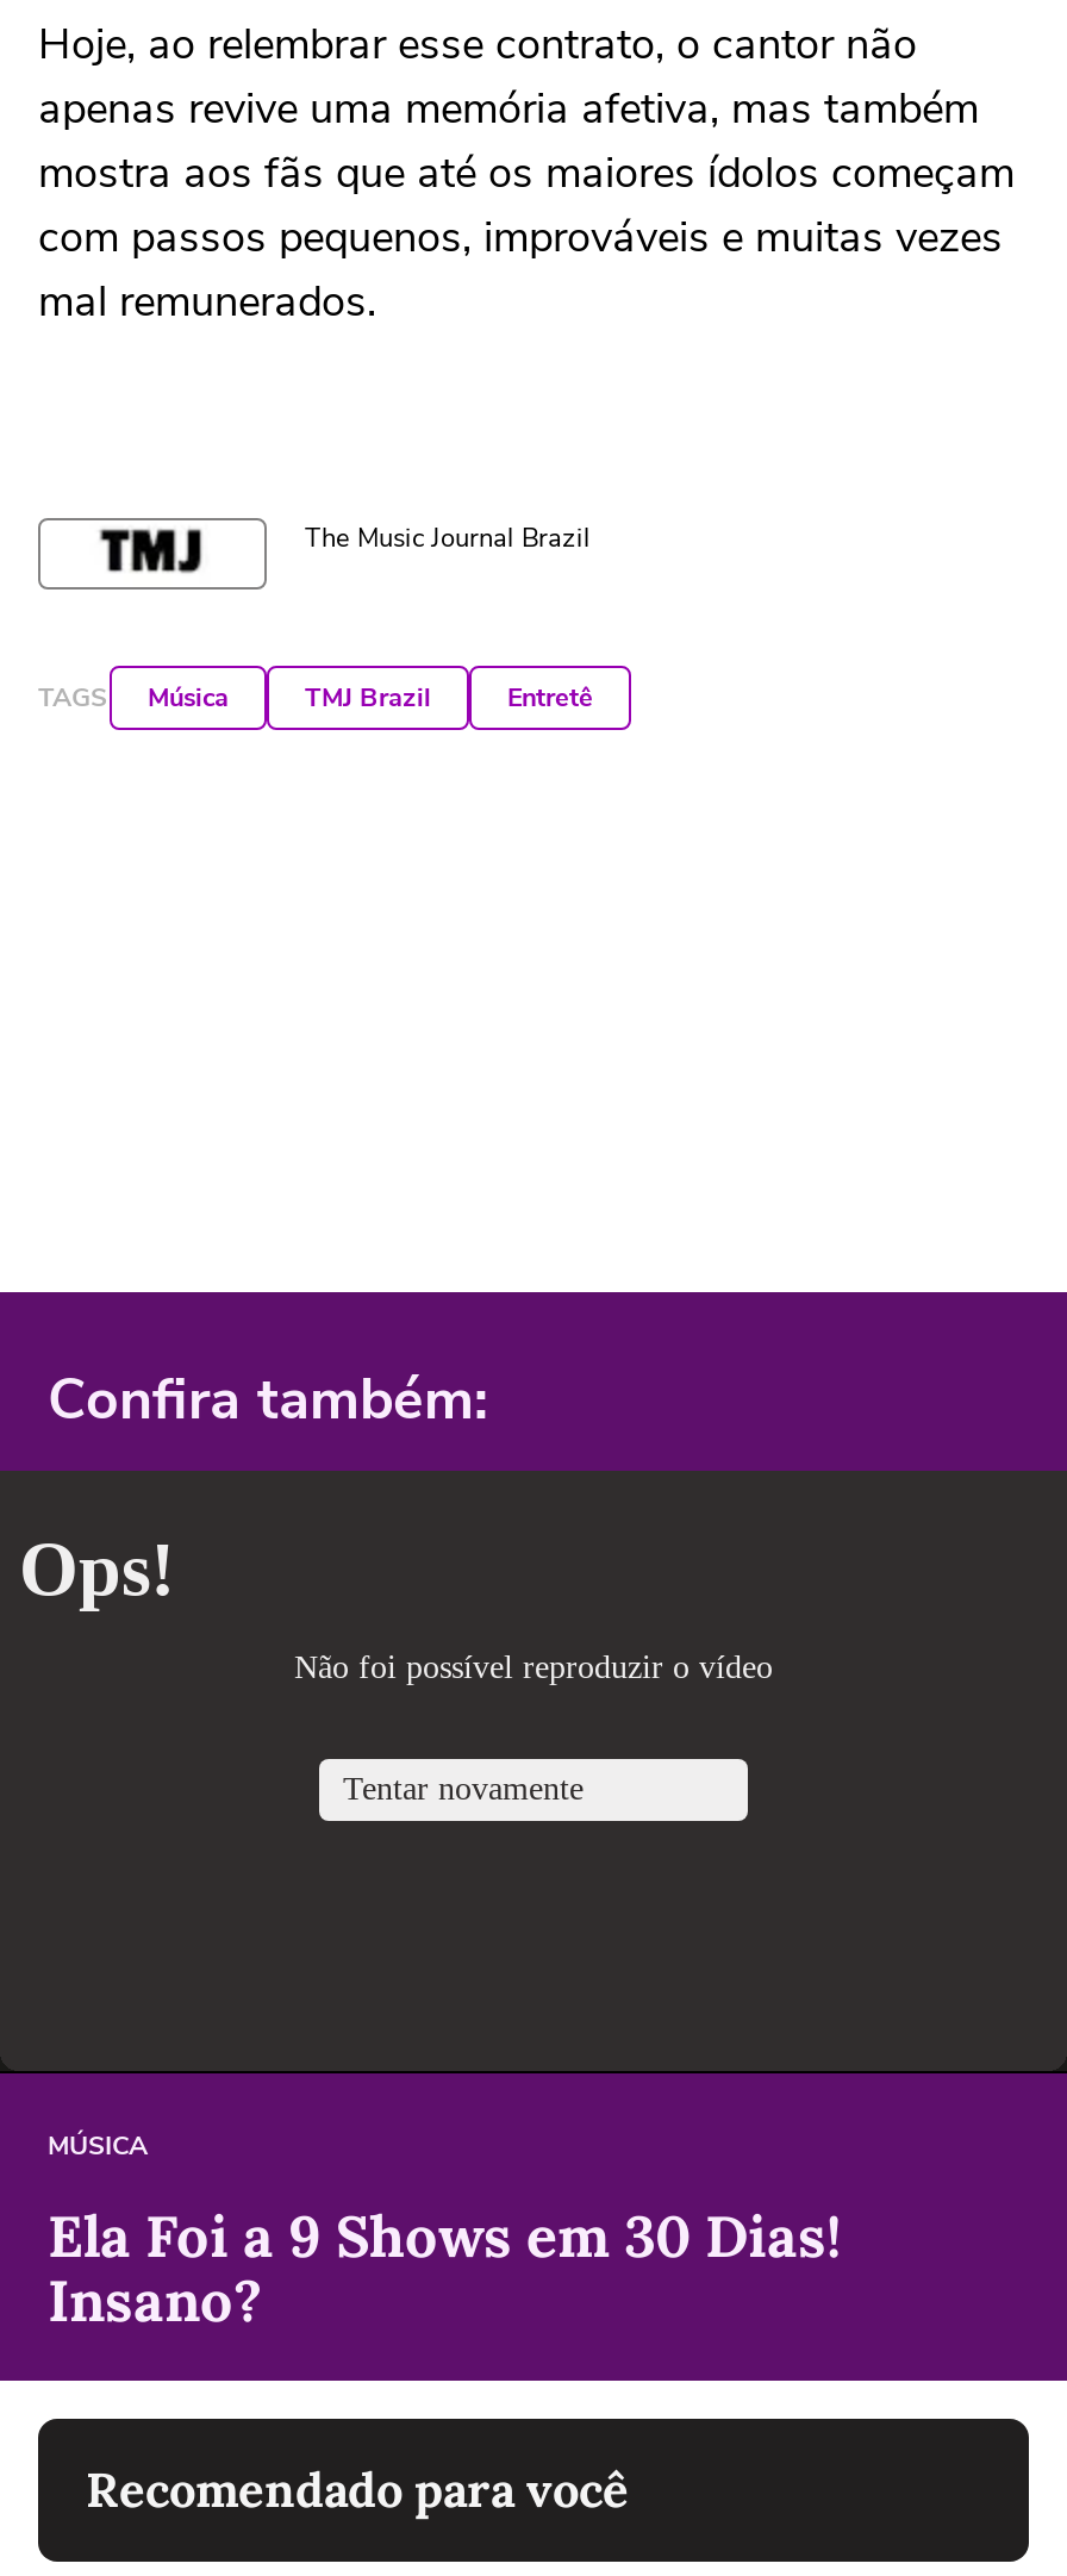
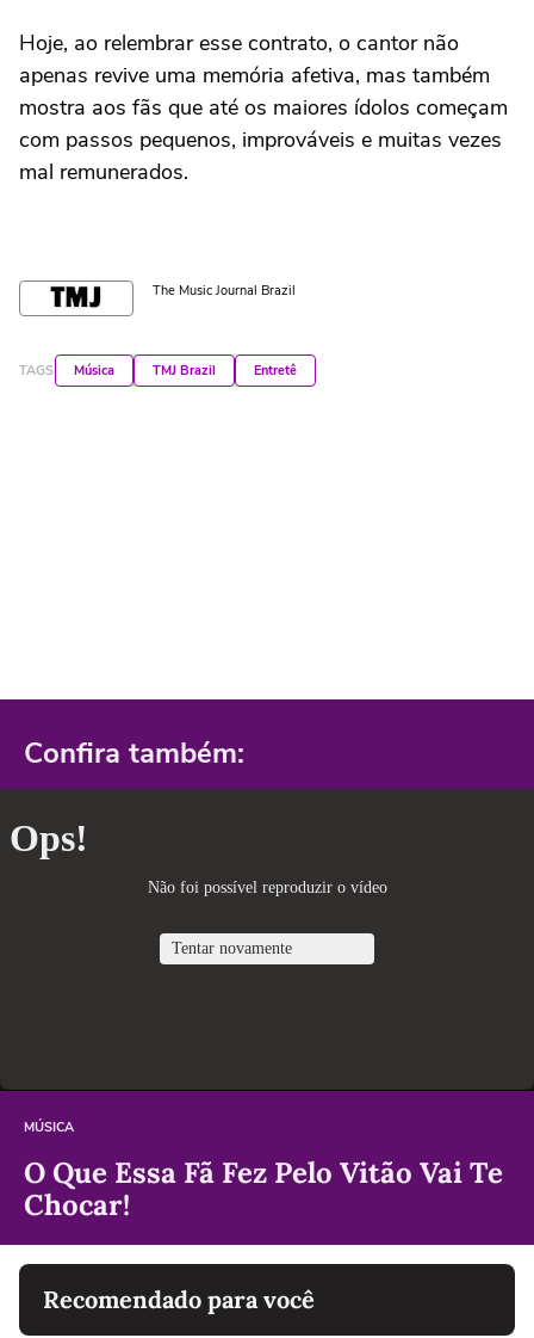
- Ela Foi a 9 Shows em 30 Dias!
- Insano?
+ O Que Essa Fã Fez Pelo Vitão Vai Te
+ Chocar!
